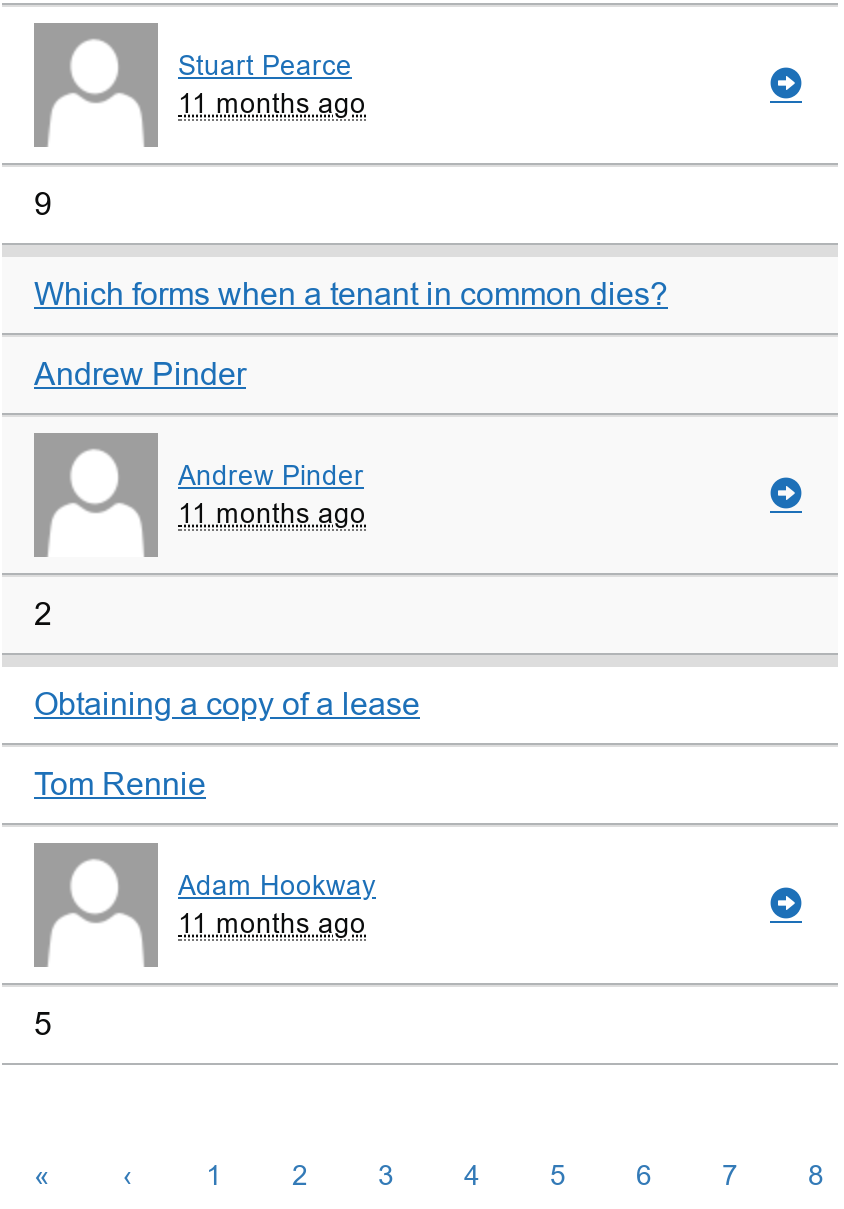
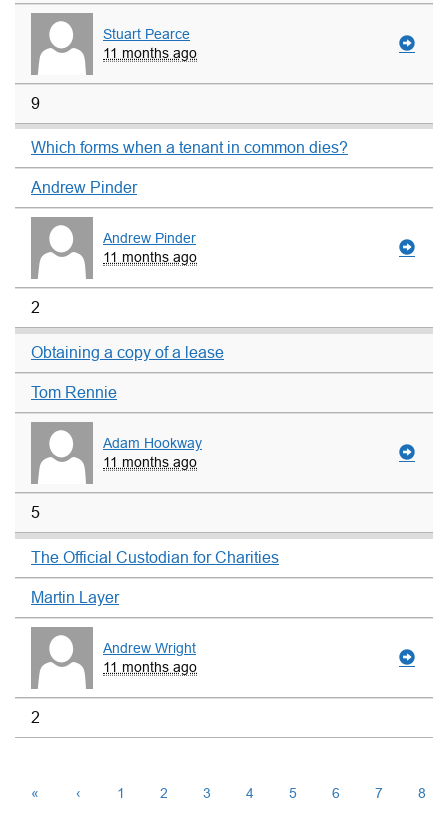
+ The Official Custodian for Charities
+ Martin Layer
+ Andrew Wright
+ 11 months ago
+ 2
